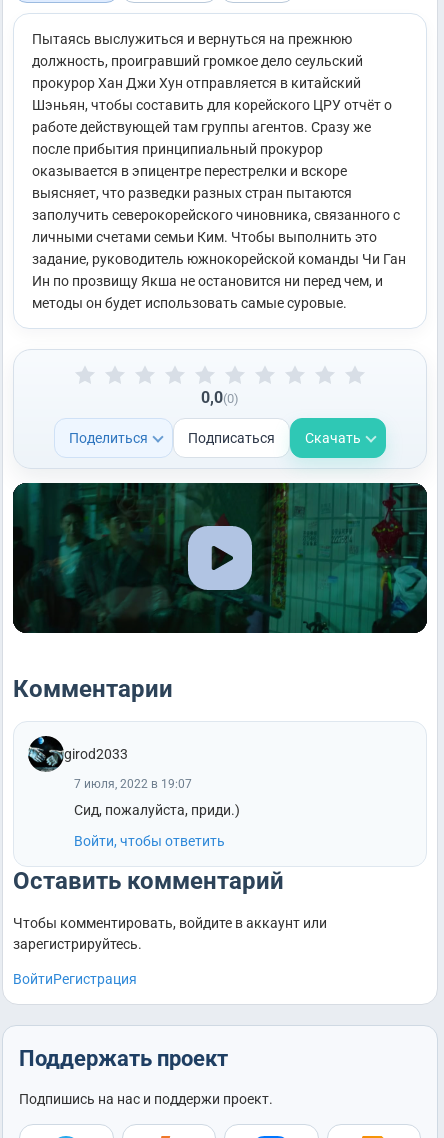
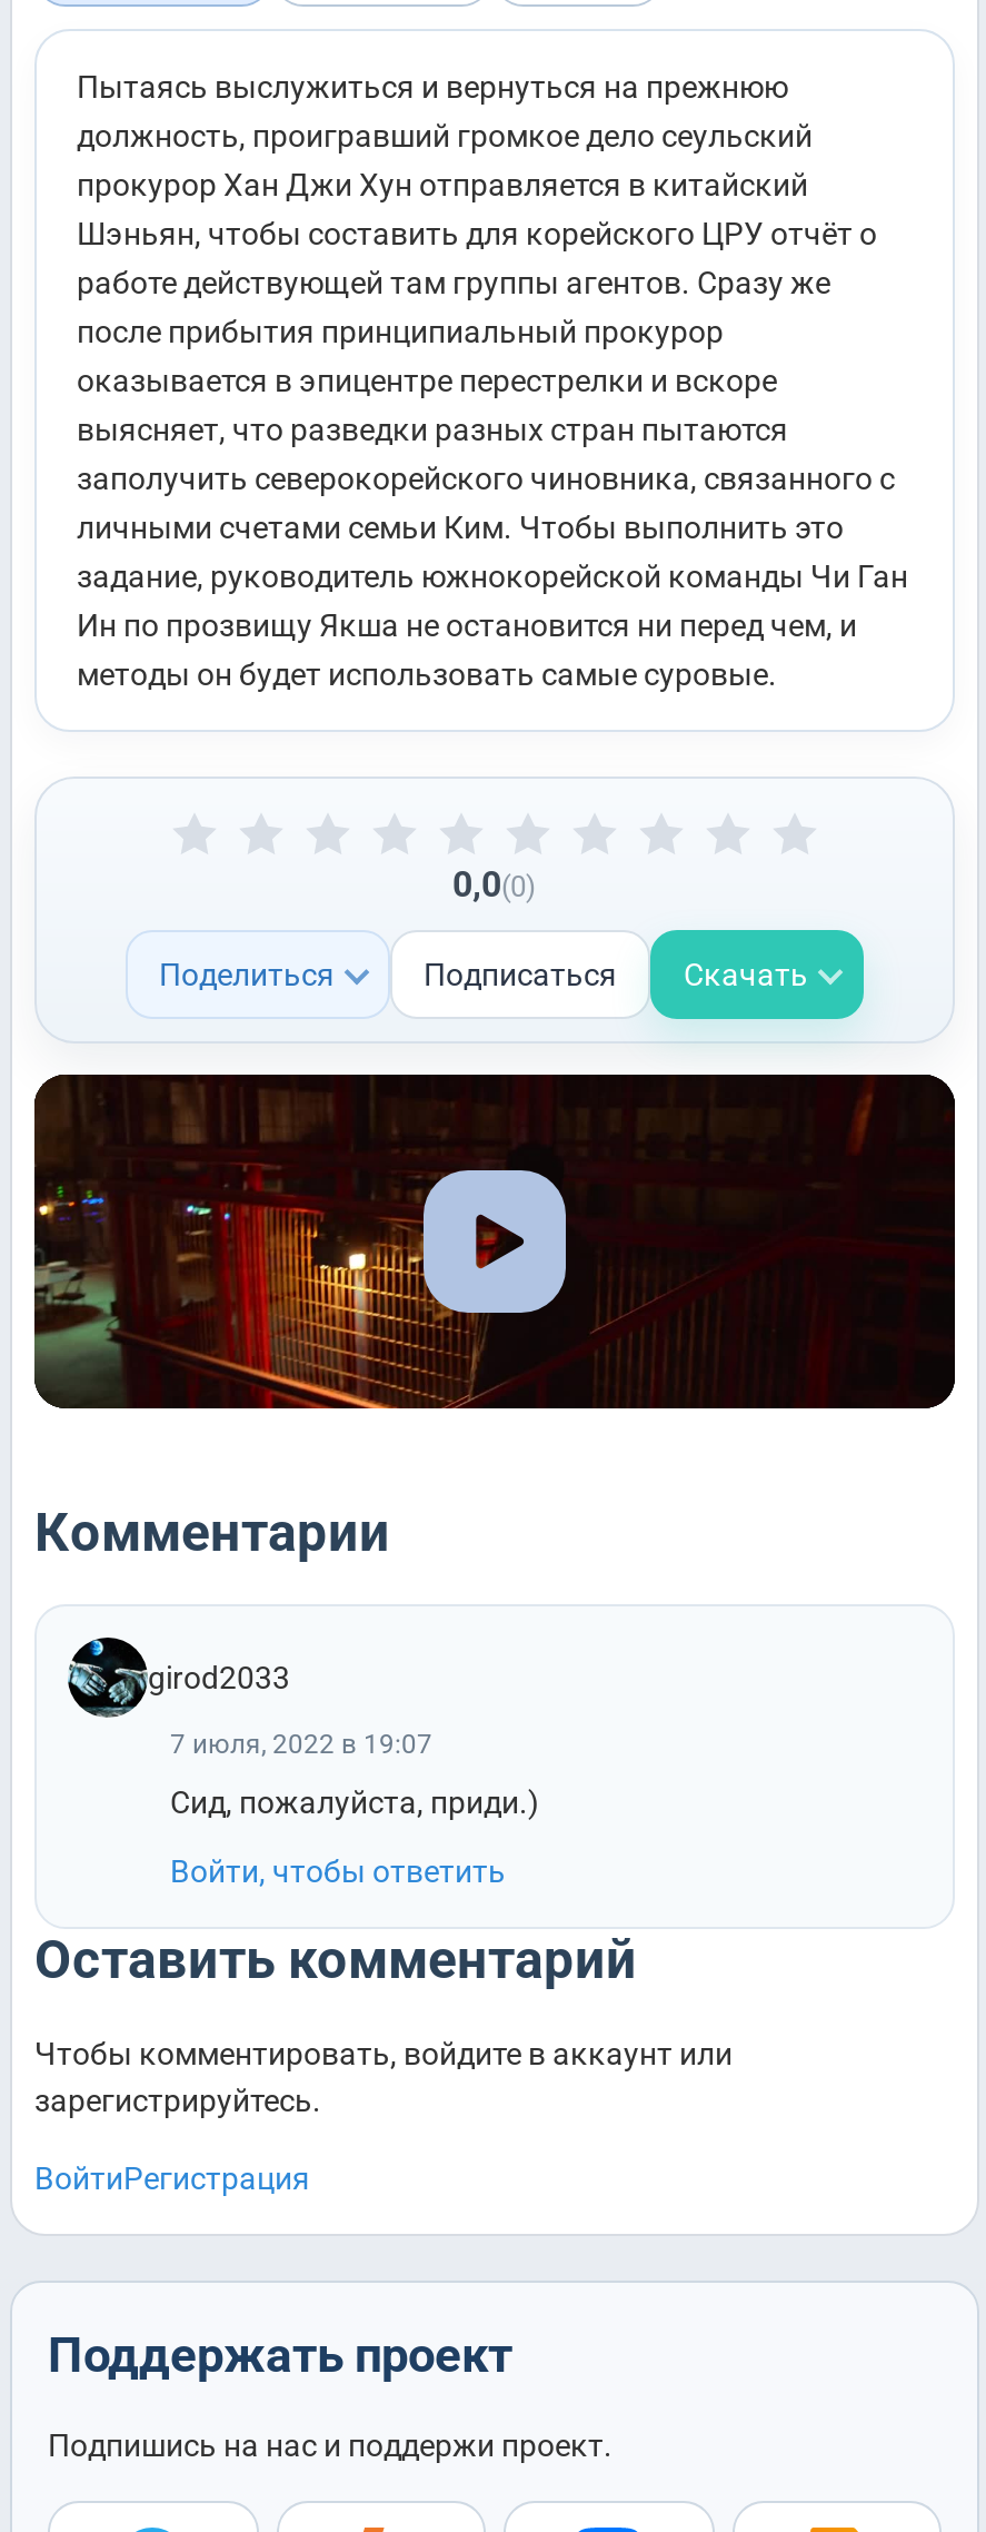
- [image]
+ [image]
